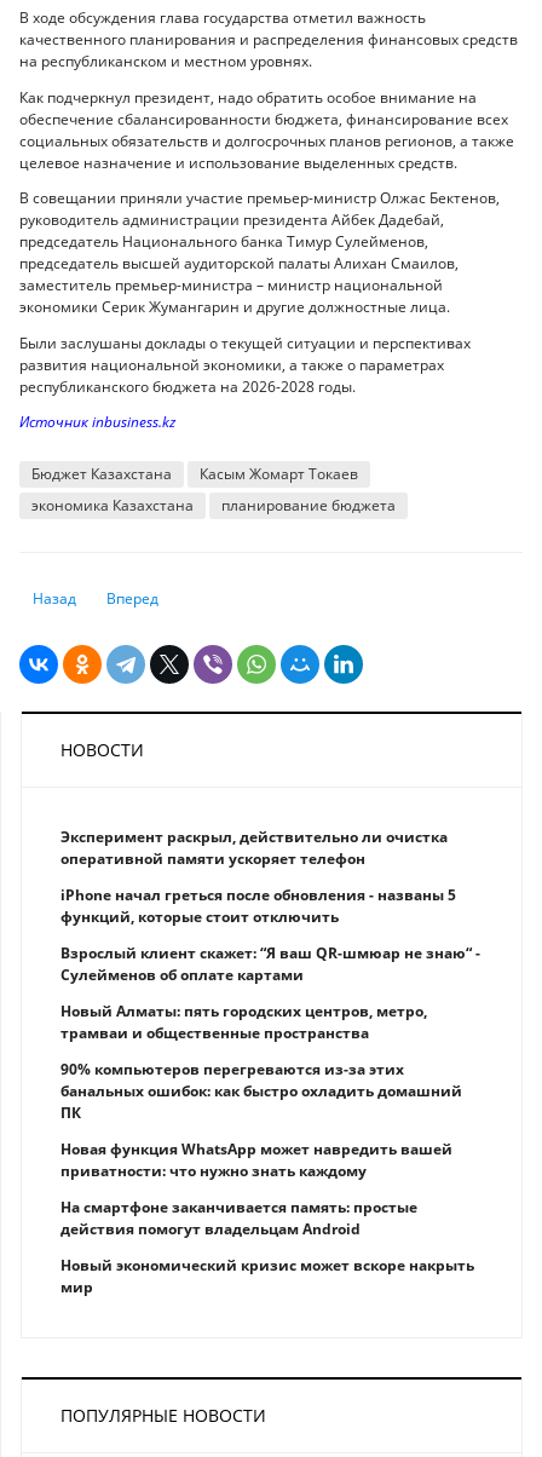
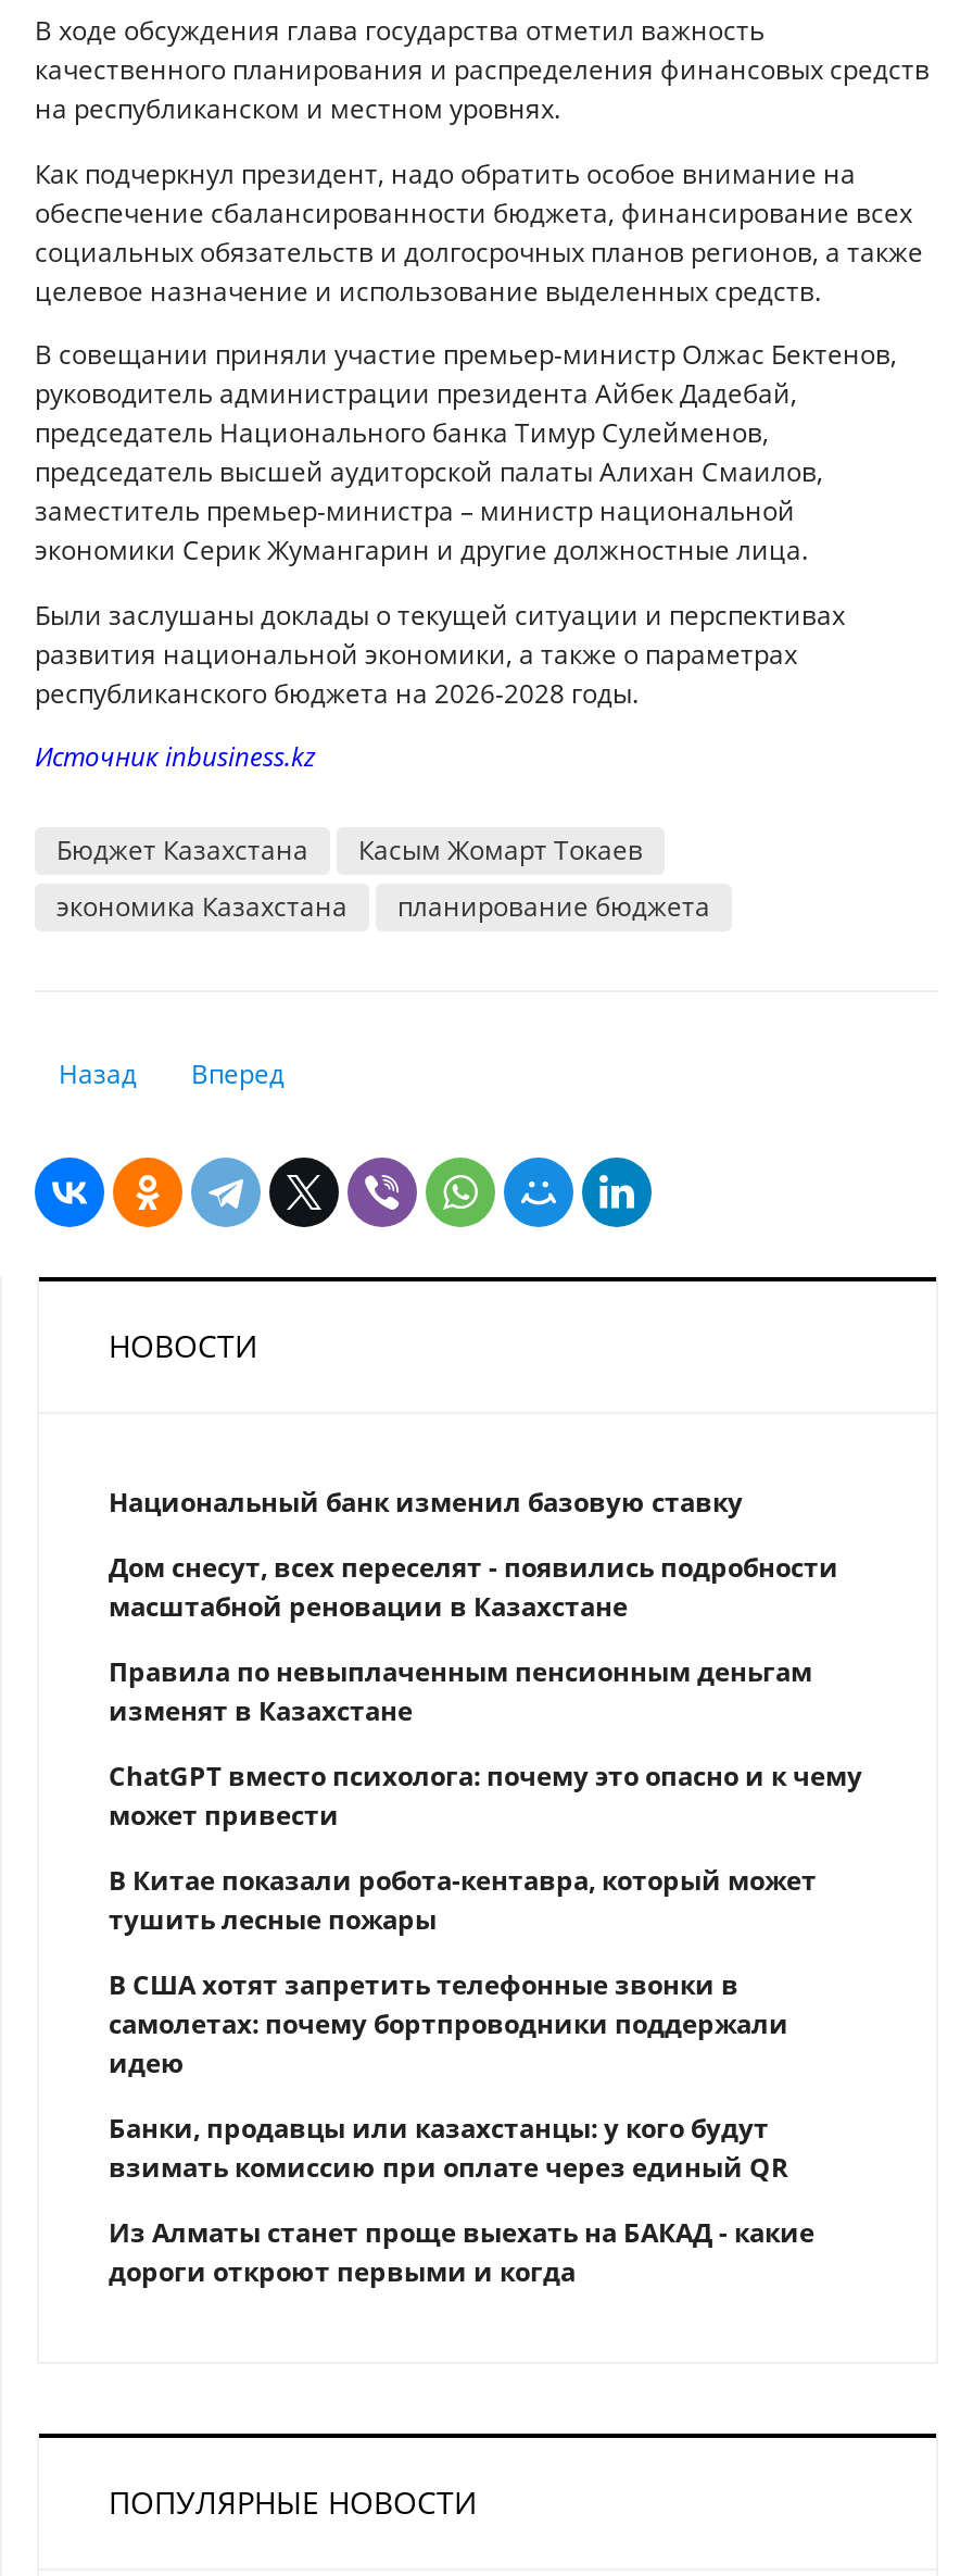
- Эксперимент раскрыл, действительно ли очистка
- оперативной памяти ускоряет телефон
+ Национальный банк изменил базовую ставку

- iPhone начал греться после обновления - названы 5
- функций, которые стоит отключить
+ Дом снесут, всех переселят - появились подробности
+ масштабной реновации в Казахстане

- Взрослый клиент скажет: “Я ваш QR-шмюар не знаю“ -
- Сулейменов об оплате картами
+ Правила по невыплаченным пенсионным деньгам
+ изменят в Казахстане

- Новый Алматы: пять городских центров, метро,
- трамваи и общественные пространства
+ ChatGPT вместо психолога: почему это опасно и к чему
+ может привести

- 90% компьютеров перегреваются из-за этих
- банальных ошибок: как быстро охладить домашний
- ПК
+ В Китае показали робота-кентавра, который может
+ тушить лесные пожары

- Новая функция WhatsApp может навредить вашей
- приватности: что нужно знать каждому
+ В США хотят запретить телефонные звонки в
+ самолетах: почему бортпроводники поддержали
+ идею

- На смартфоне заканчивается память: простые
- действия помогут владельцам Android
+ Банки, продавцы или казахстанцы: у кого будут
+ взимать комиссию при оплате через единый QR

- Новый экономический кризис может вскоре накрыть
- мир
+ Из Алматы станет проще выехать на БАКАД - какие
+ дороги откроют первыми и когда
